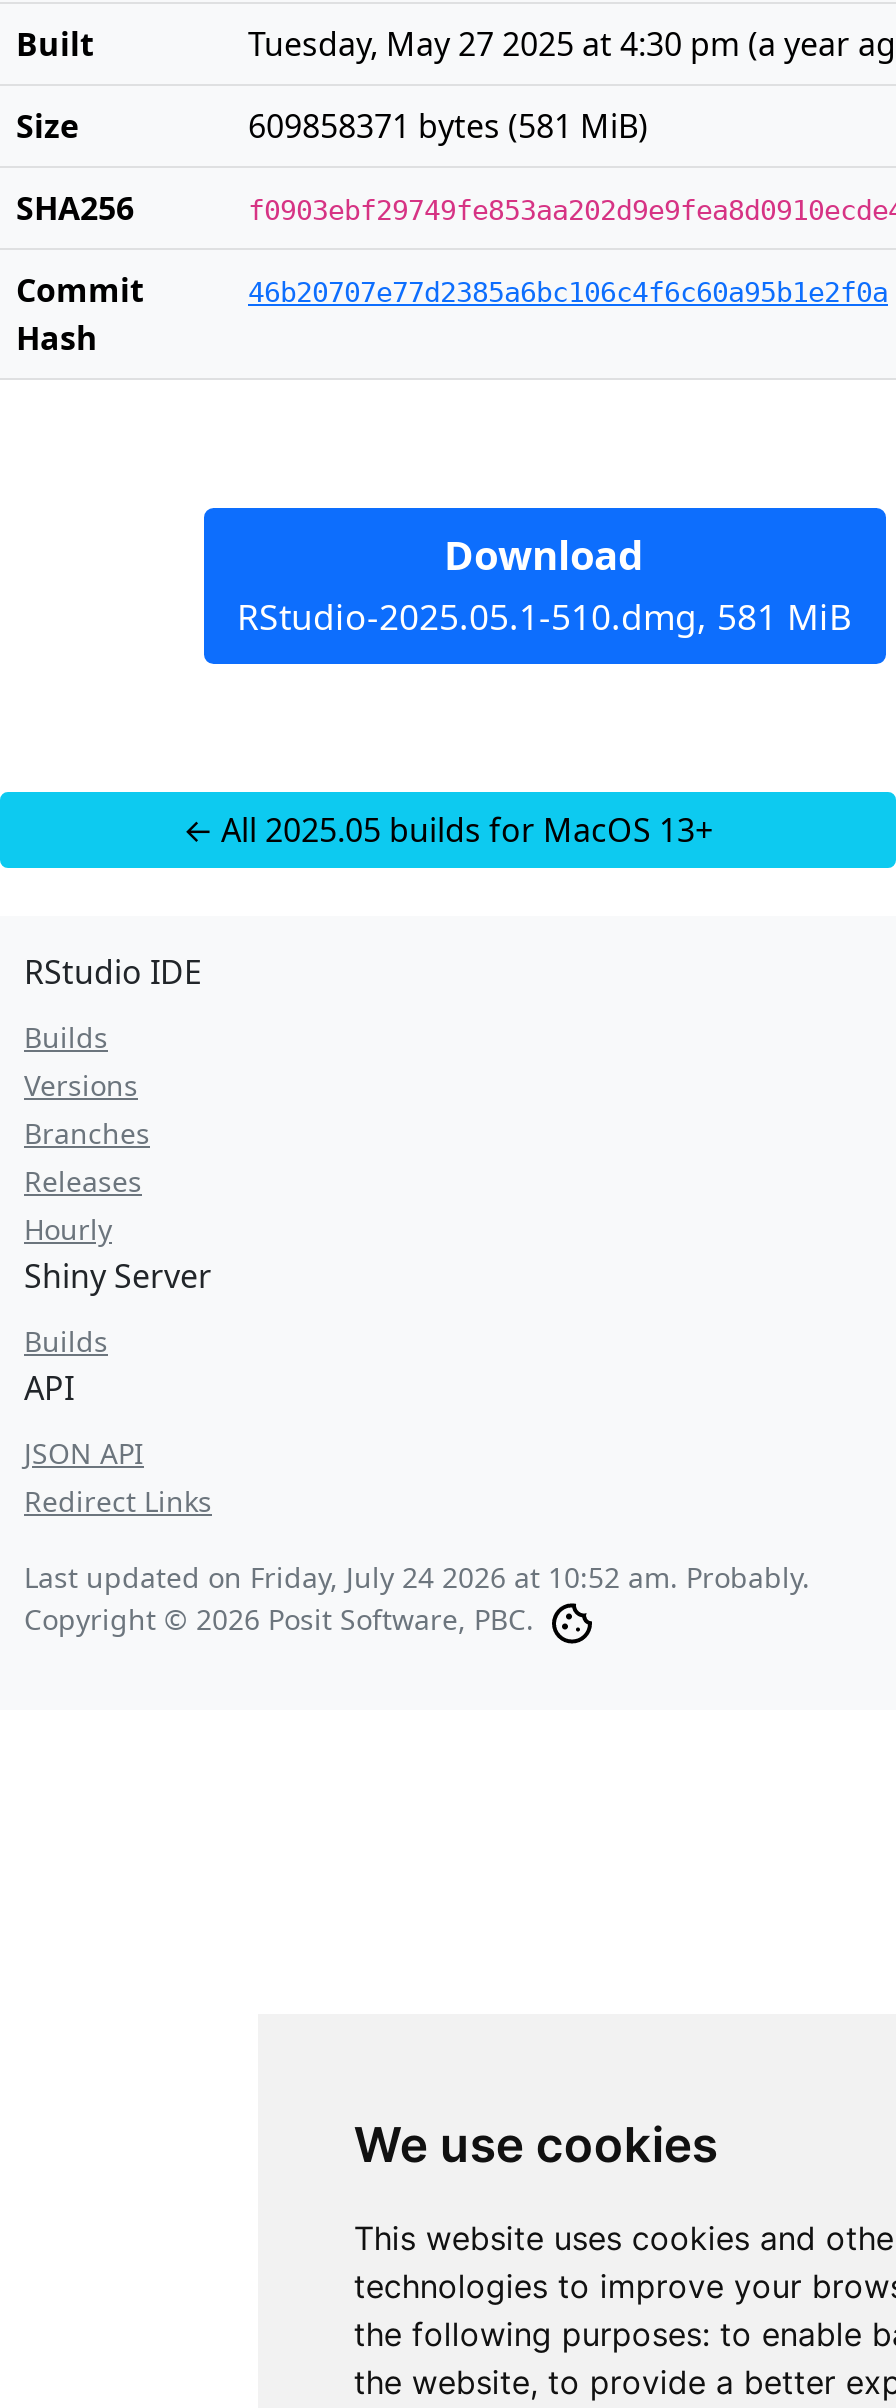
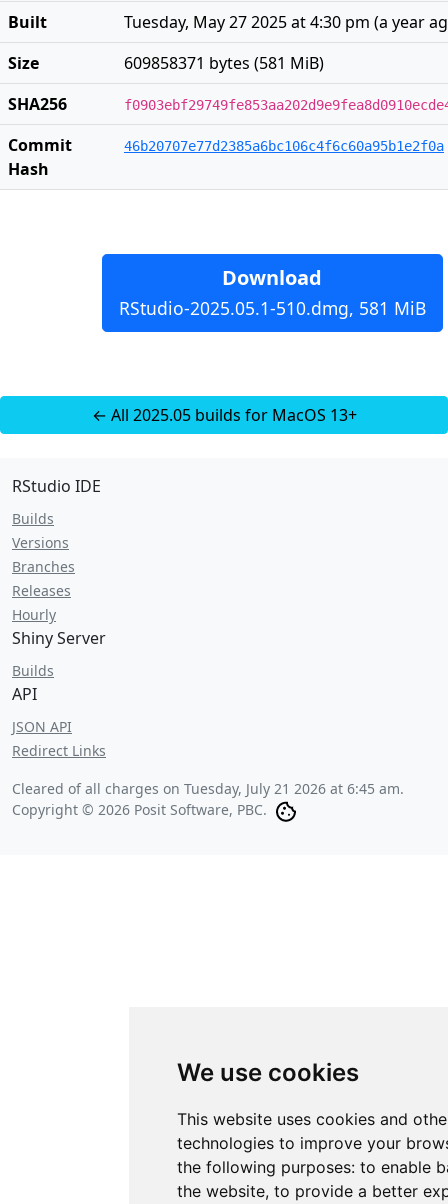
- Last updated on Friday, July 24 2026 at 10:52 am. Probably.
+ Cleared of all charges on Tuesday, July 21 2026 at 6:45 am.
